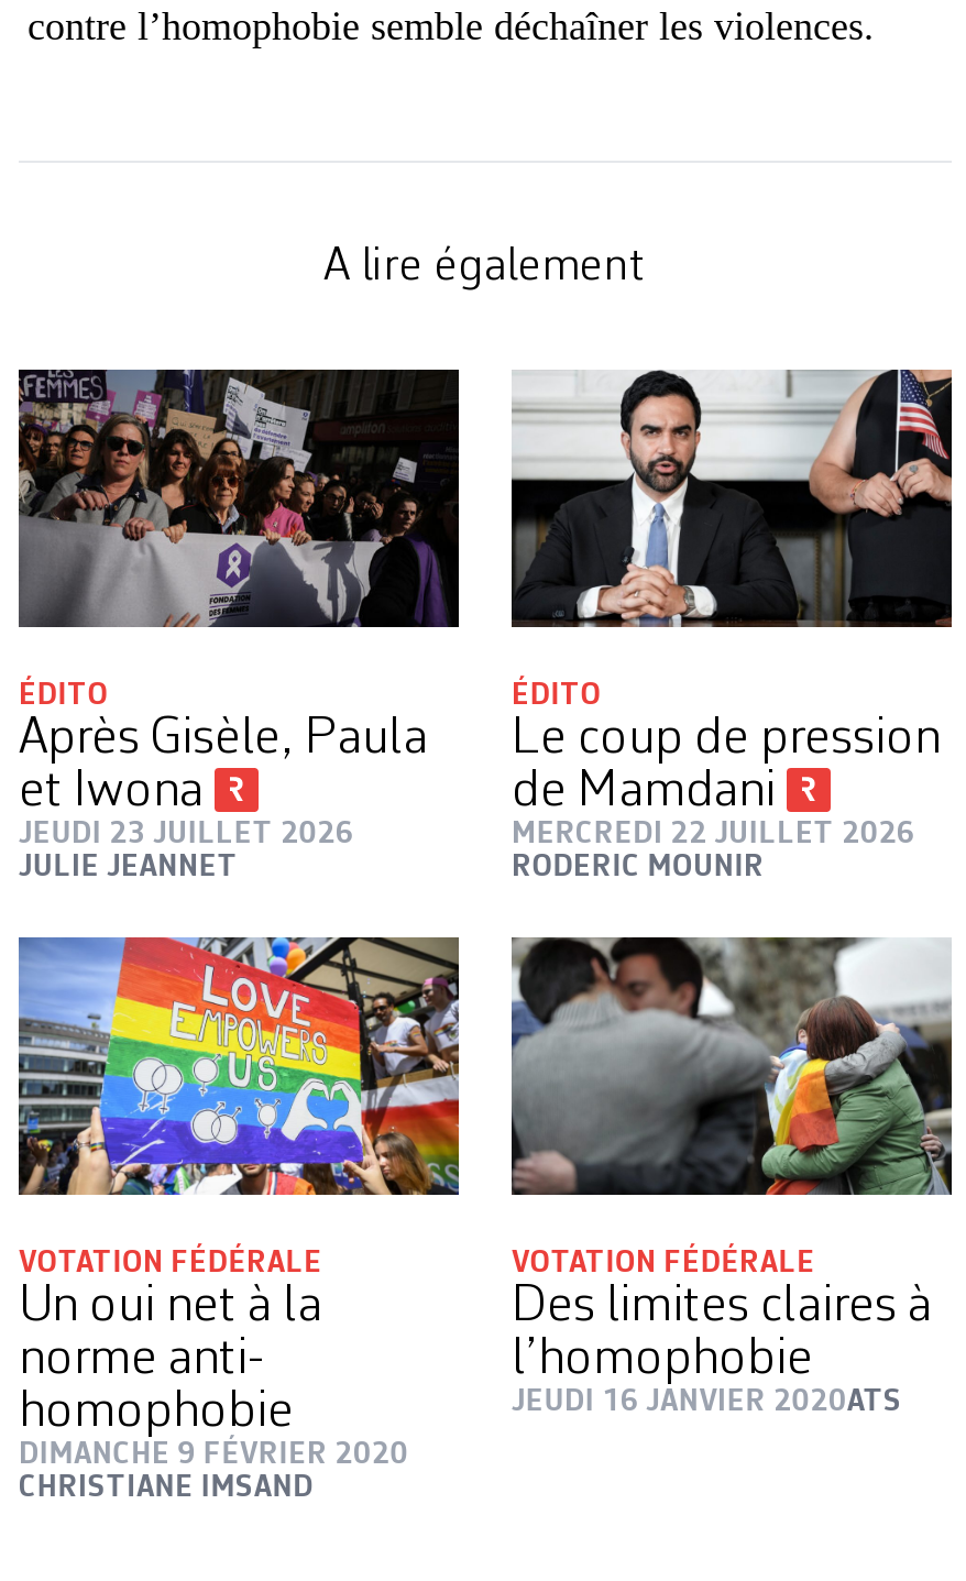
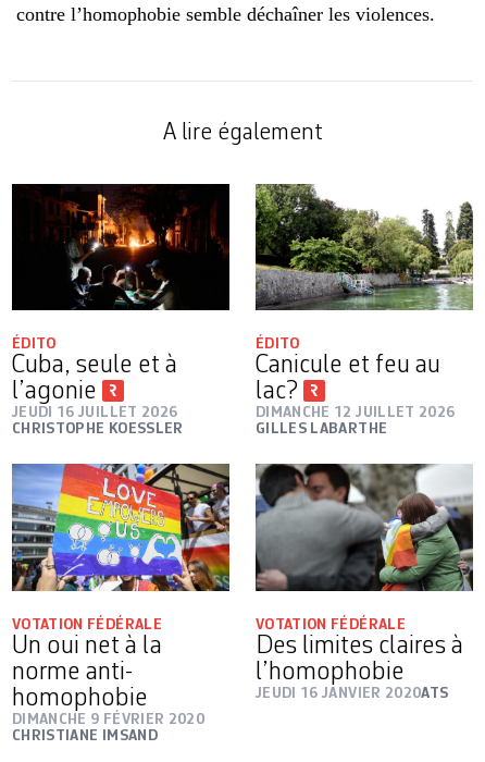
- [image]
- Après Gisèle, Paula
- et Iwona
- JEUDI 23 JUILLET 2026
- JULIE JEANNET
+ [image]
+ Cuba, seule et à
+ l’agonie
+ JEUDI 16 JUILLET 2026
+ CHRISTOPHE KOESSLER

- [image]
- Le coup de pression
- de Mamdani
- MERCREDI 22 JUILLET 2026
- RODERIC MOUNIR
+ [image]
+ Canicule et feu au
+ lac?
+ DIMANCHE 12 JUILLET 2026
+ GILLES LABARTHE
